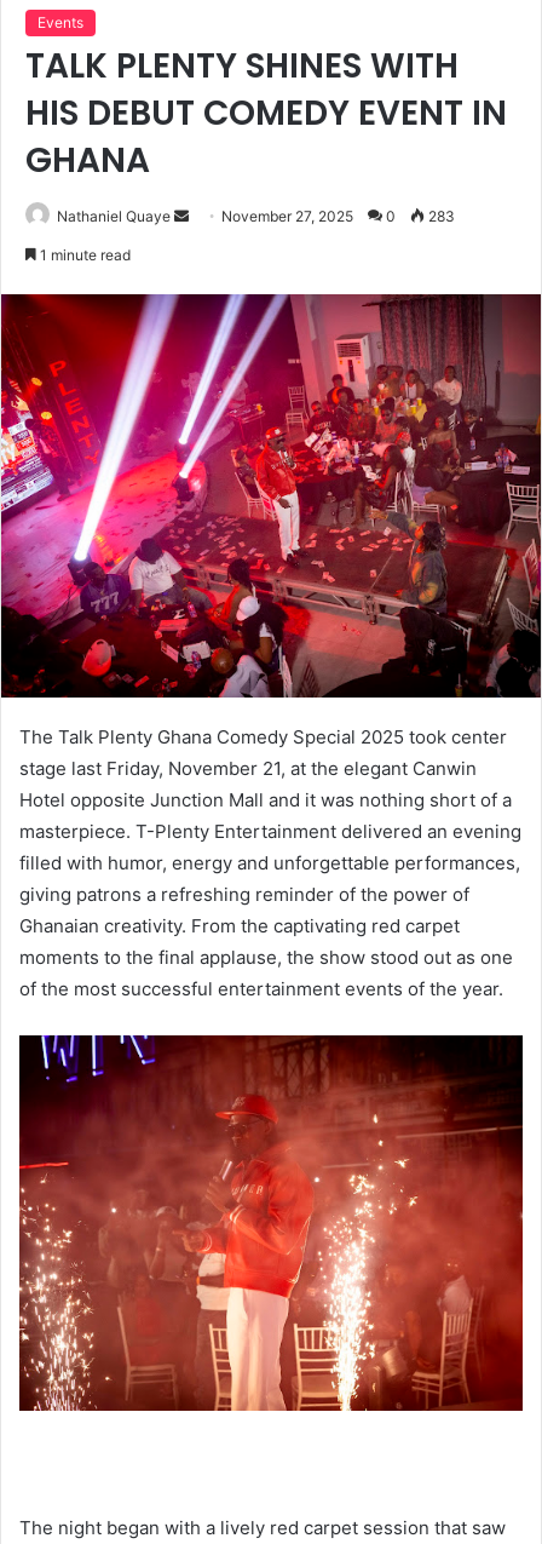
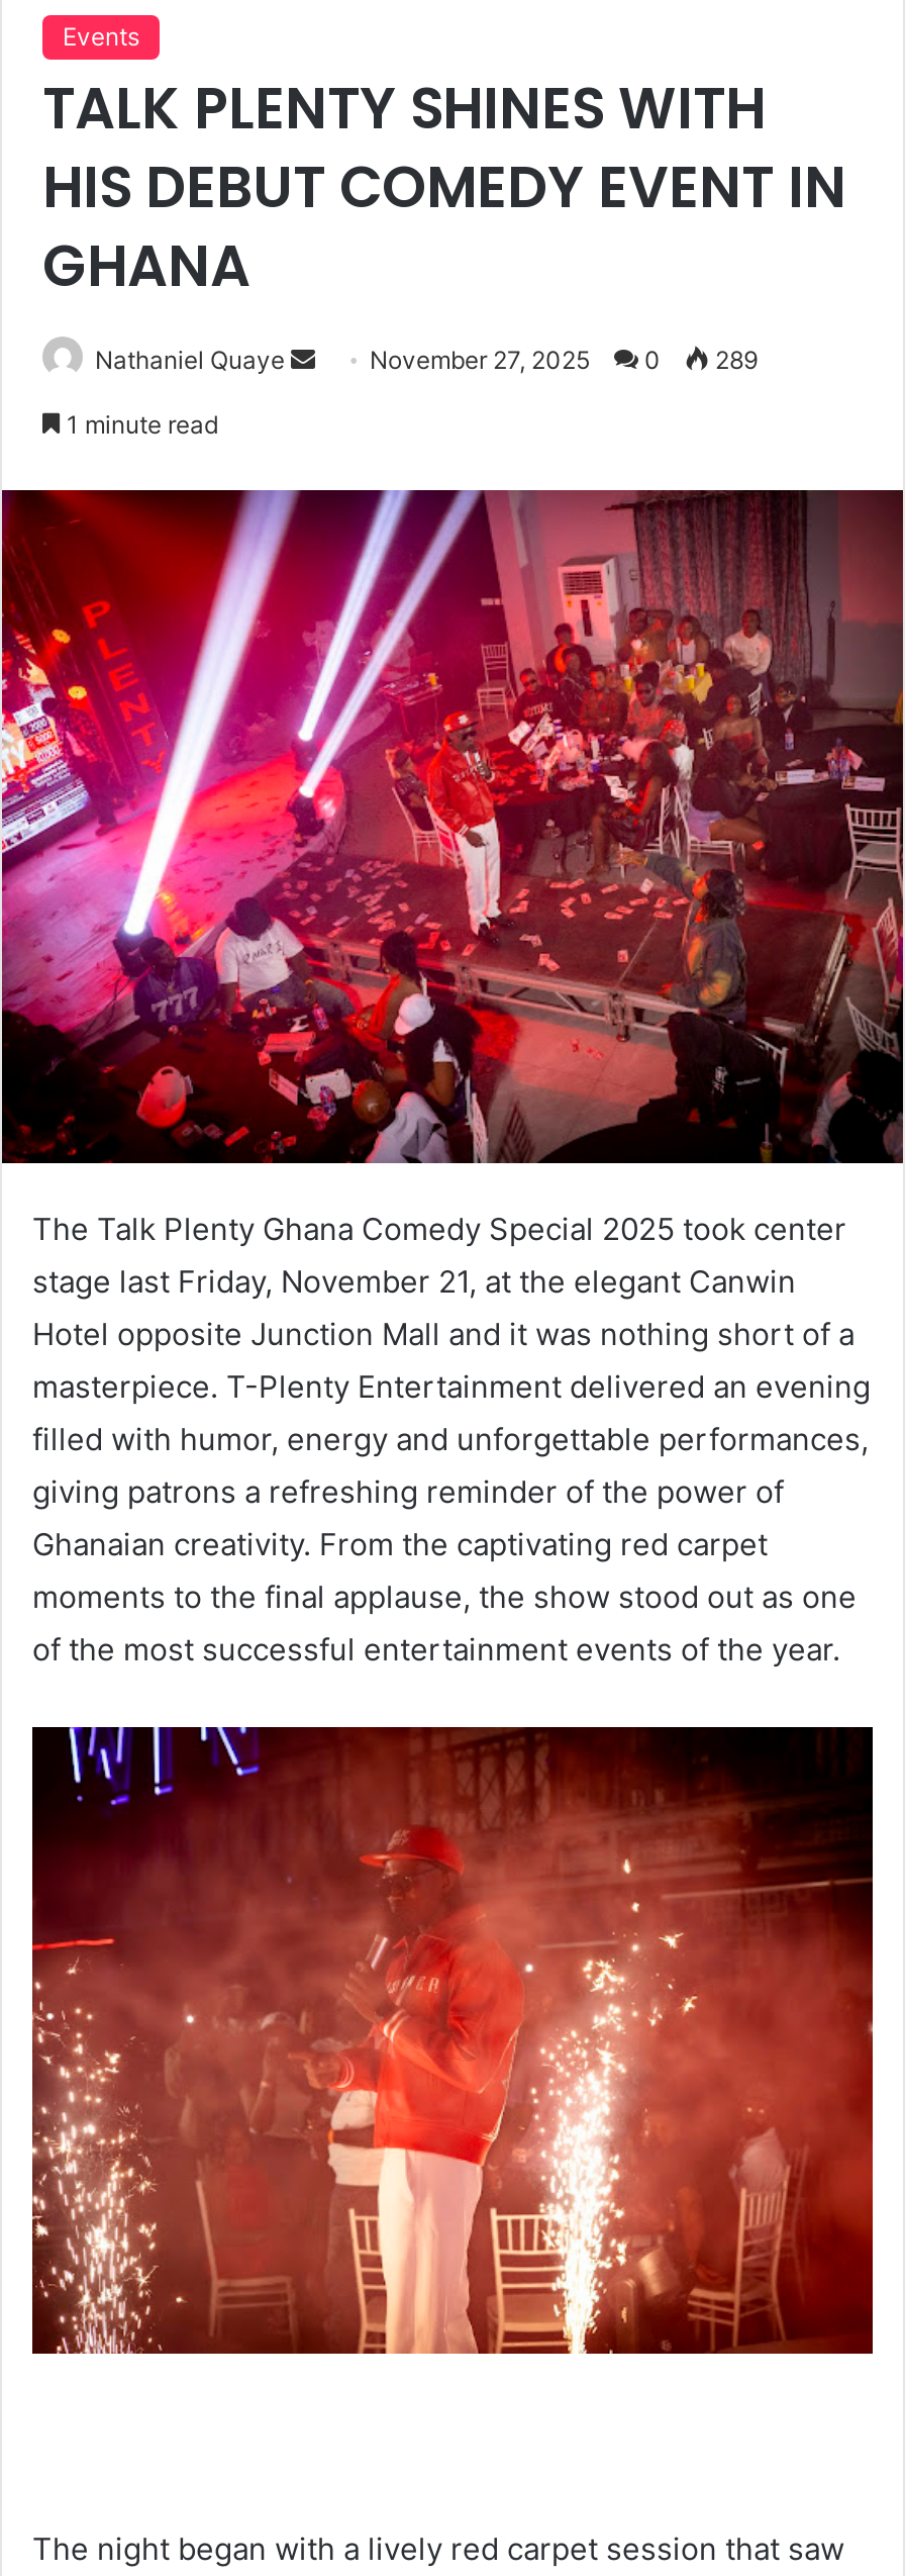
- 283
+ 289
